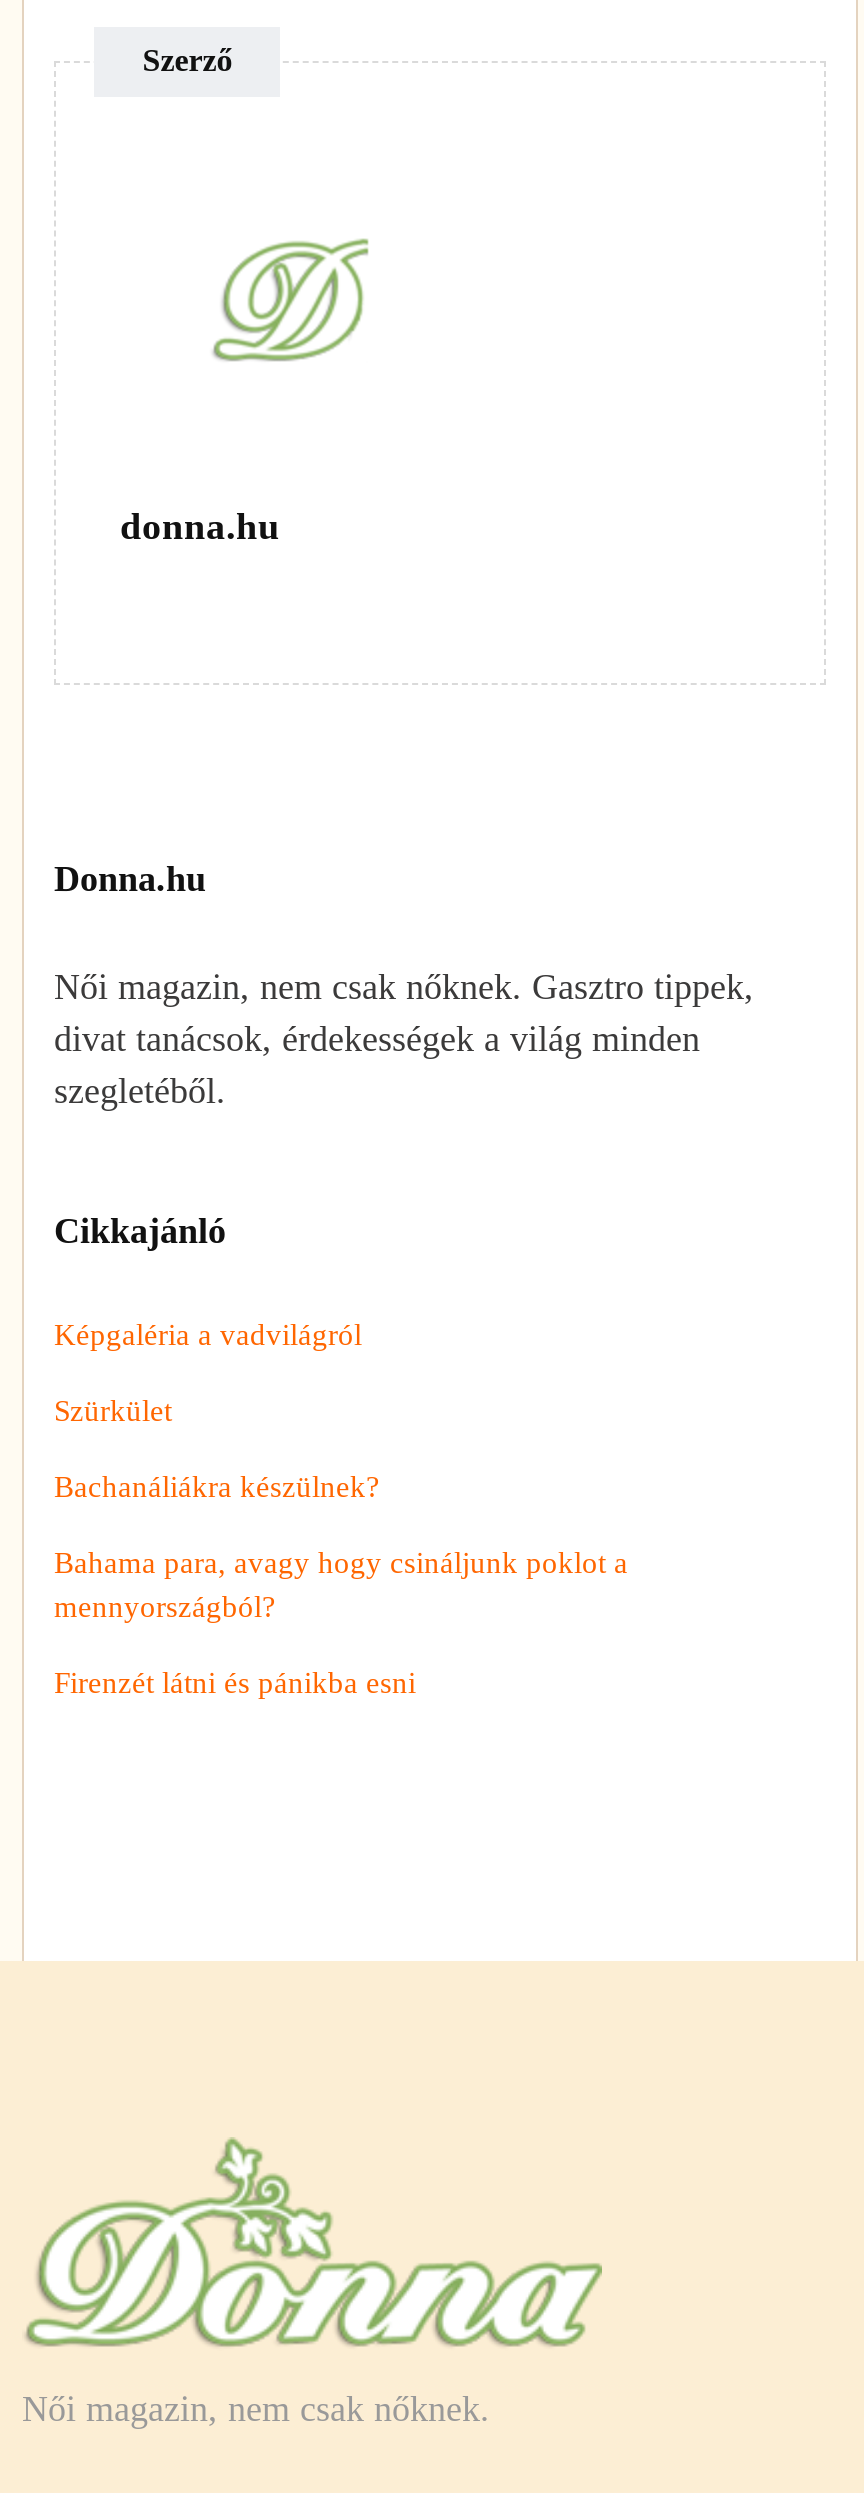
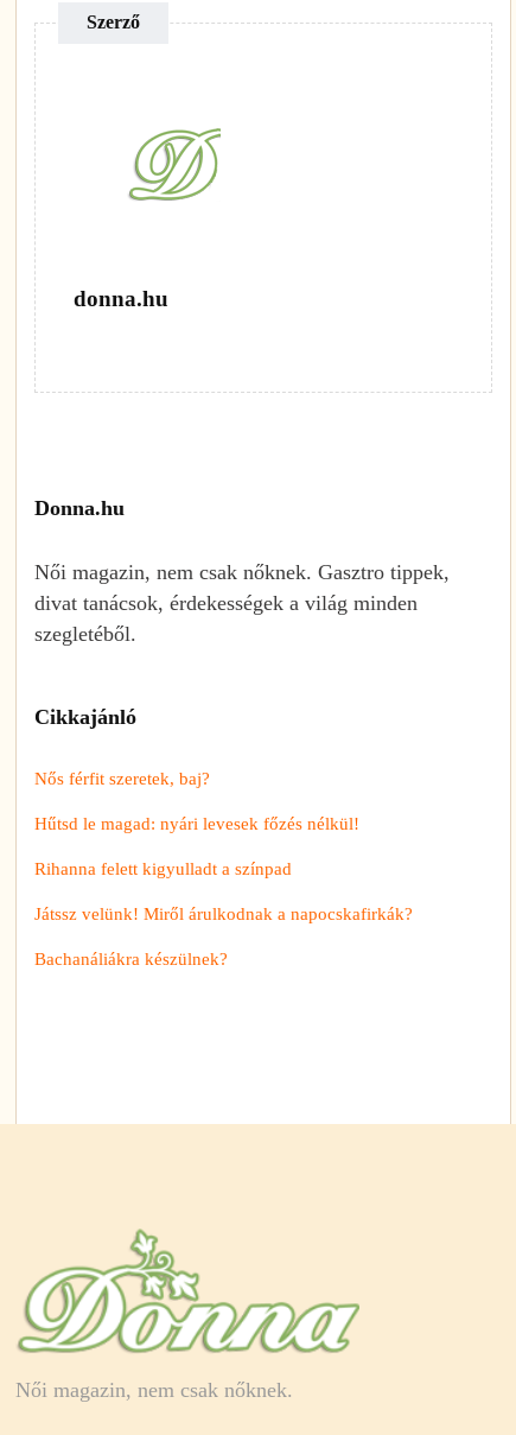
- Képgaléria a vadvilágról
- Szürkület
+ Nős férfit szeretek, baj?
+ Hűtsd le magad: nyári levesek főzés nélkül!
+ Rihanna felett kigyulladt a színpad
+ Játssz velünk! Miről árulkodnak a napocskafirkák?

moved down: Bachanáliákra készülnek?

- Bahama para, avagy hogy csináljunk poklot a
- mennyországból?
- Firenzét látni és pánikba esni
